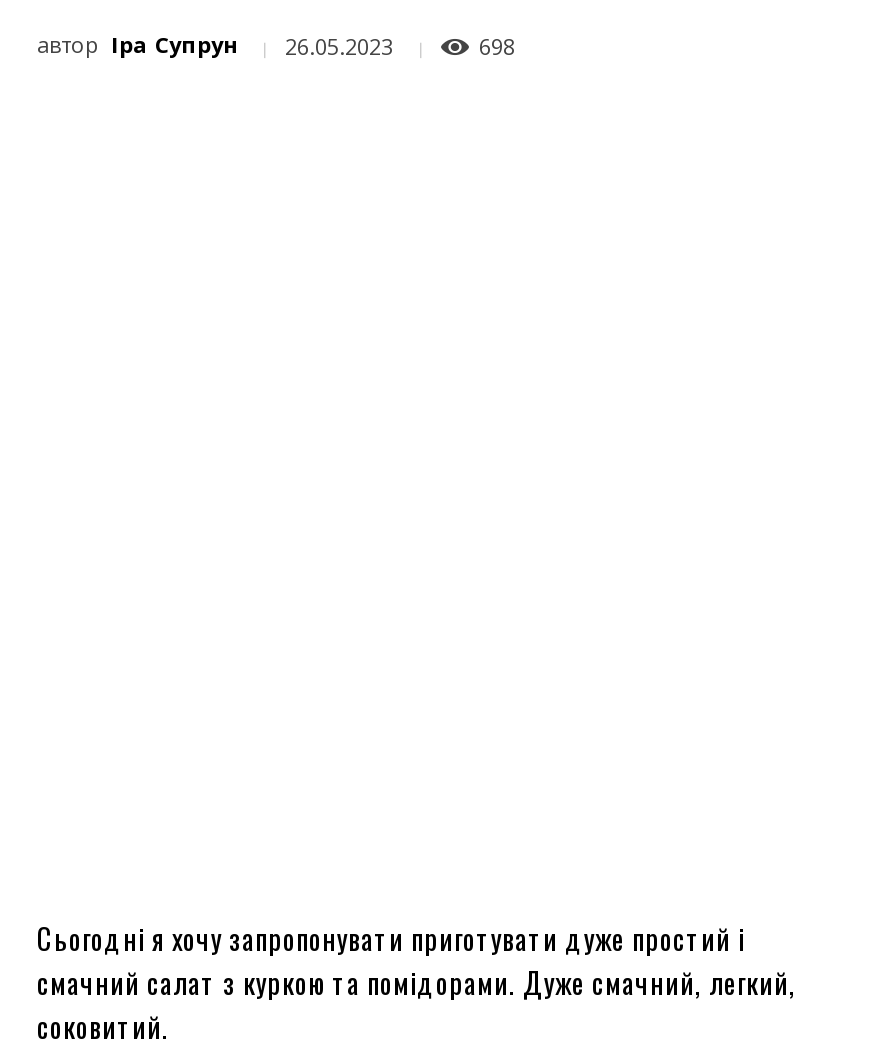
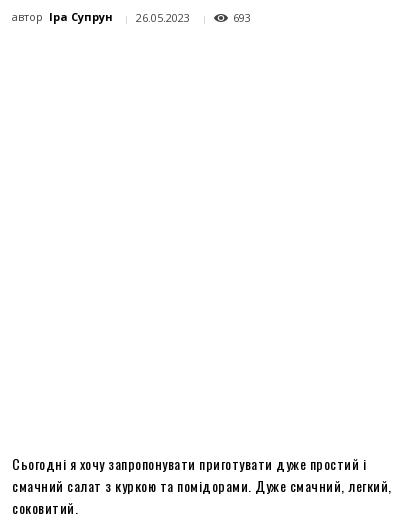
- 698
+ 693
